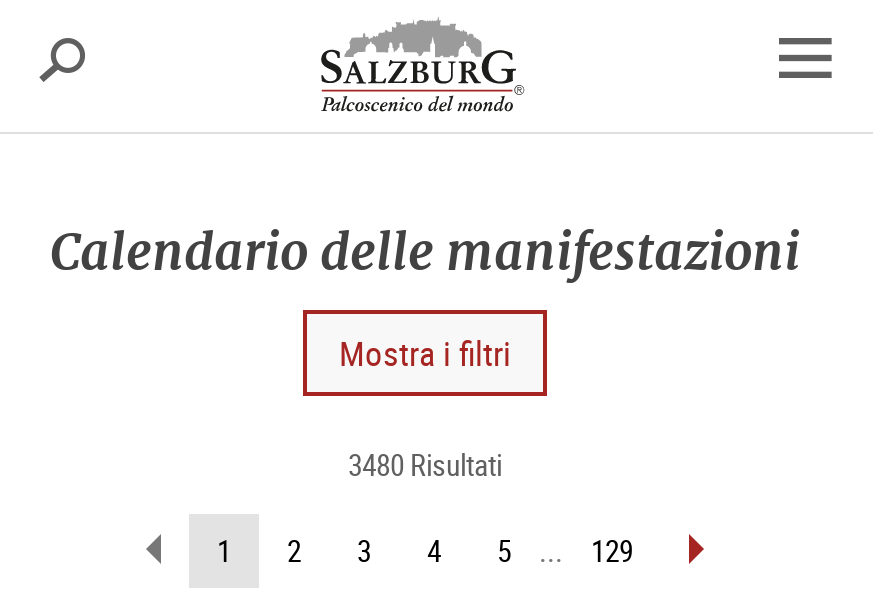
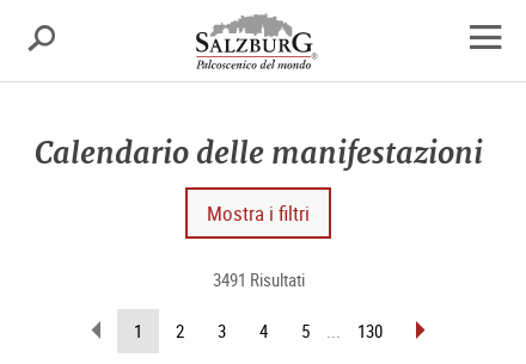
- 3480 Risultati
+ 3491 Risultati

- 129
+ 130
